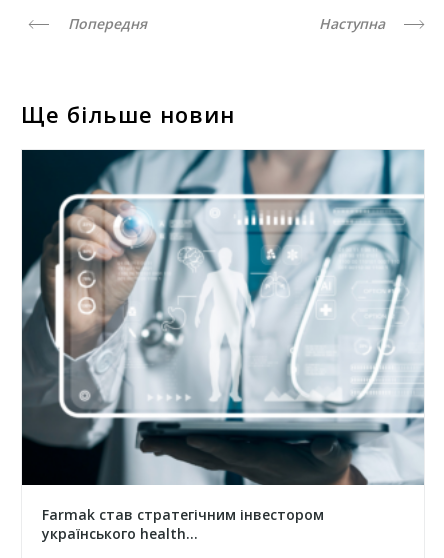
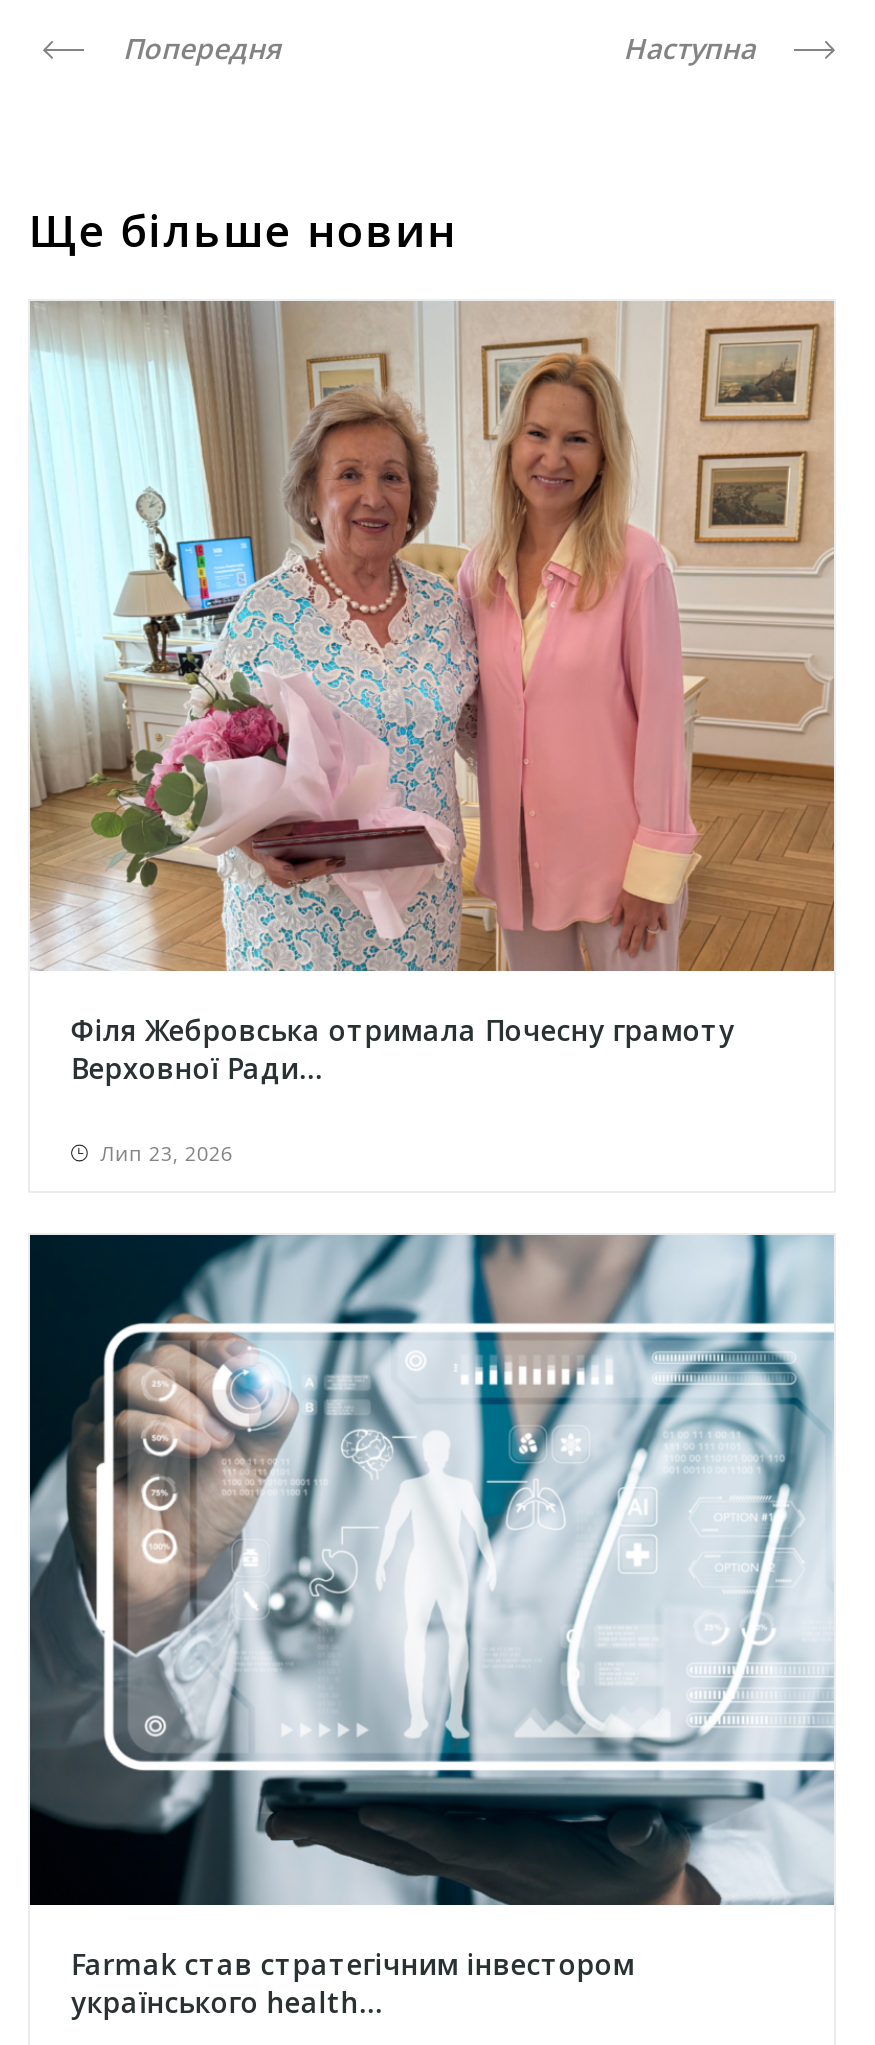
+ [image]
+ Філя Жебровська отримала Почесну грамоту
+ Верховної Ради...
+ Лип 23, 2026
